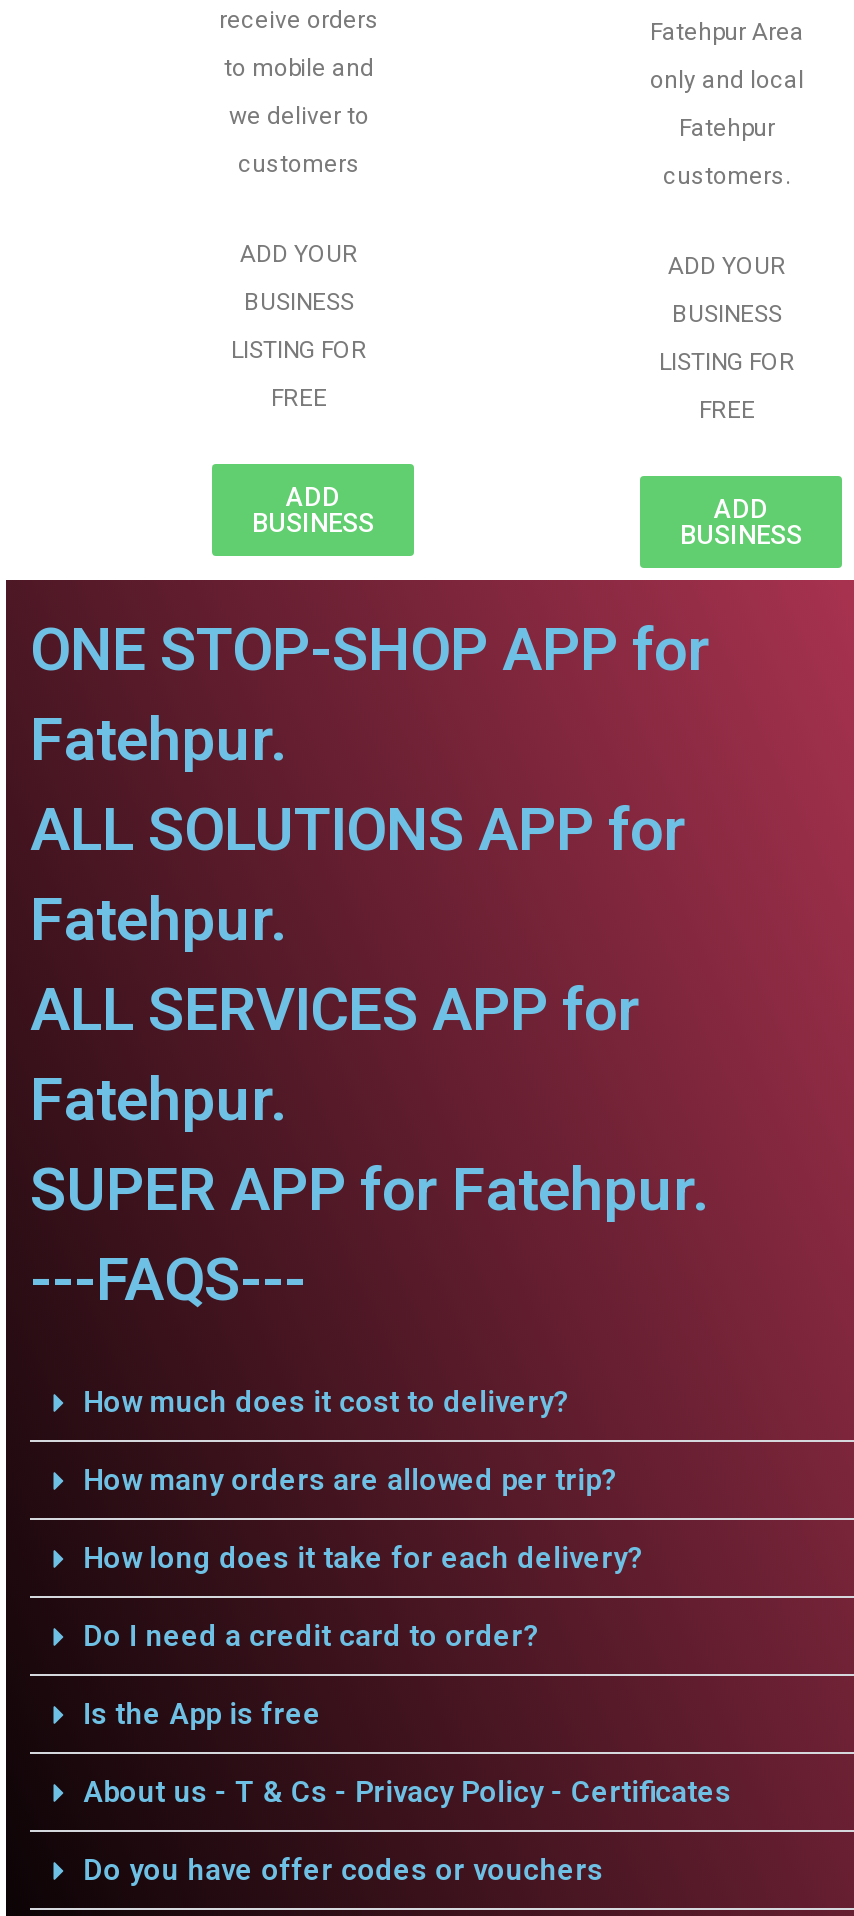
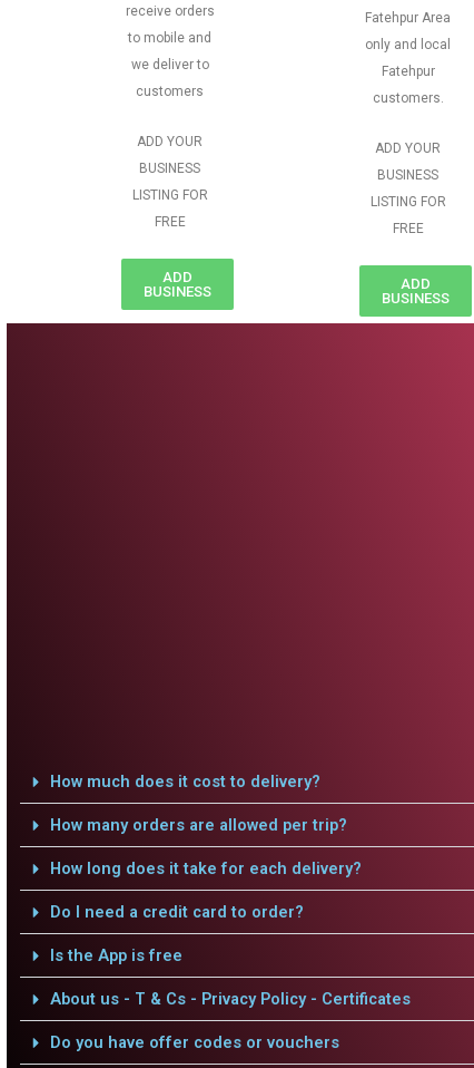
- ONE STOP-SHOP APP for
- Fatehpur.
- ALL SOLUTIONS APP for
- Fatehpur.
- ALL SERVICES APP for
- Fatehpur.
- SUPER APP for Fatehpur.
- ---FAQS---
